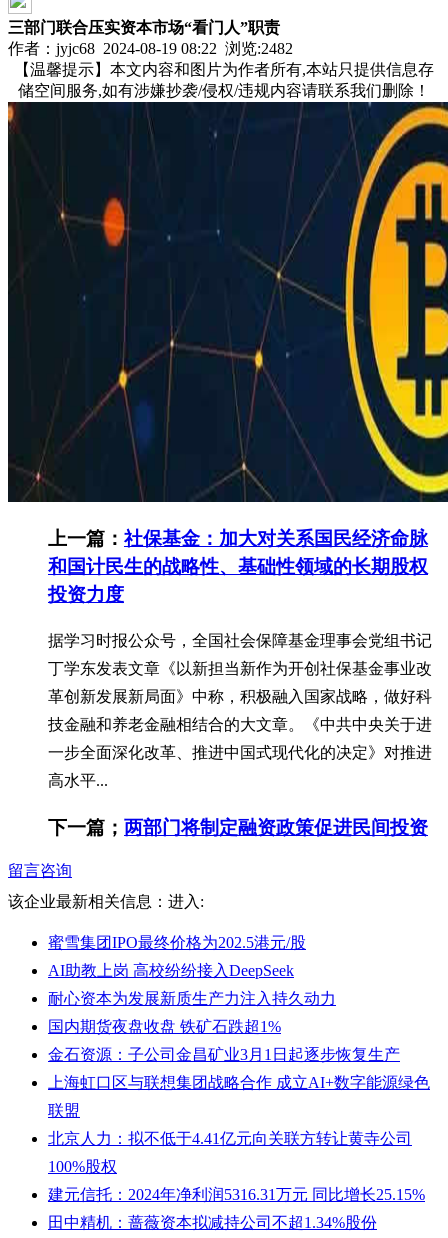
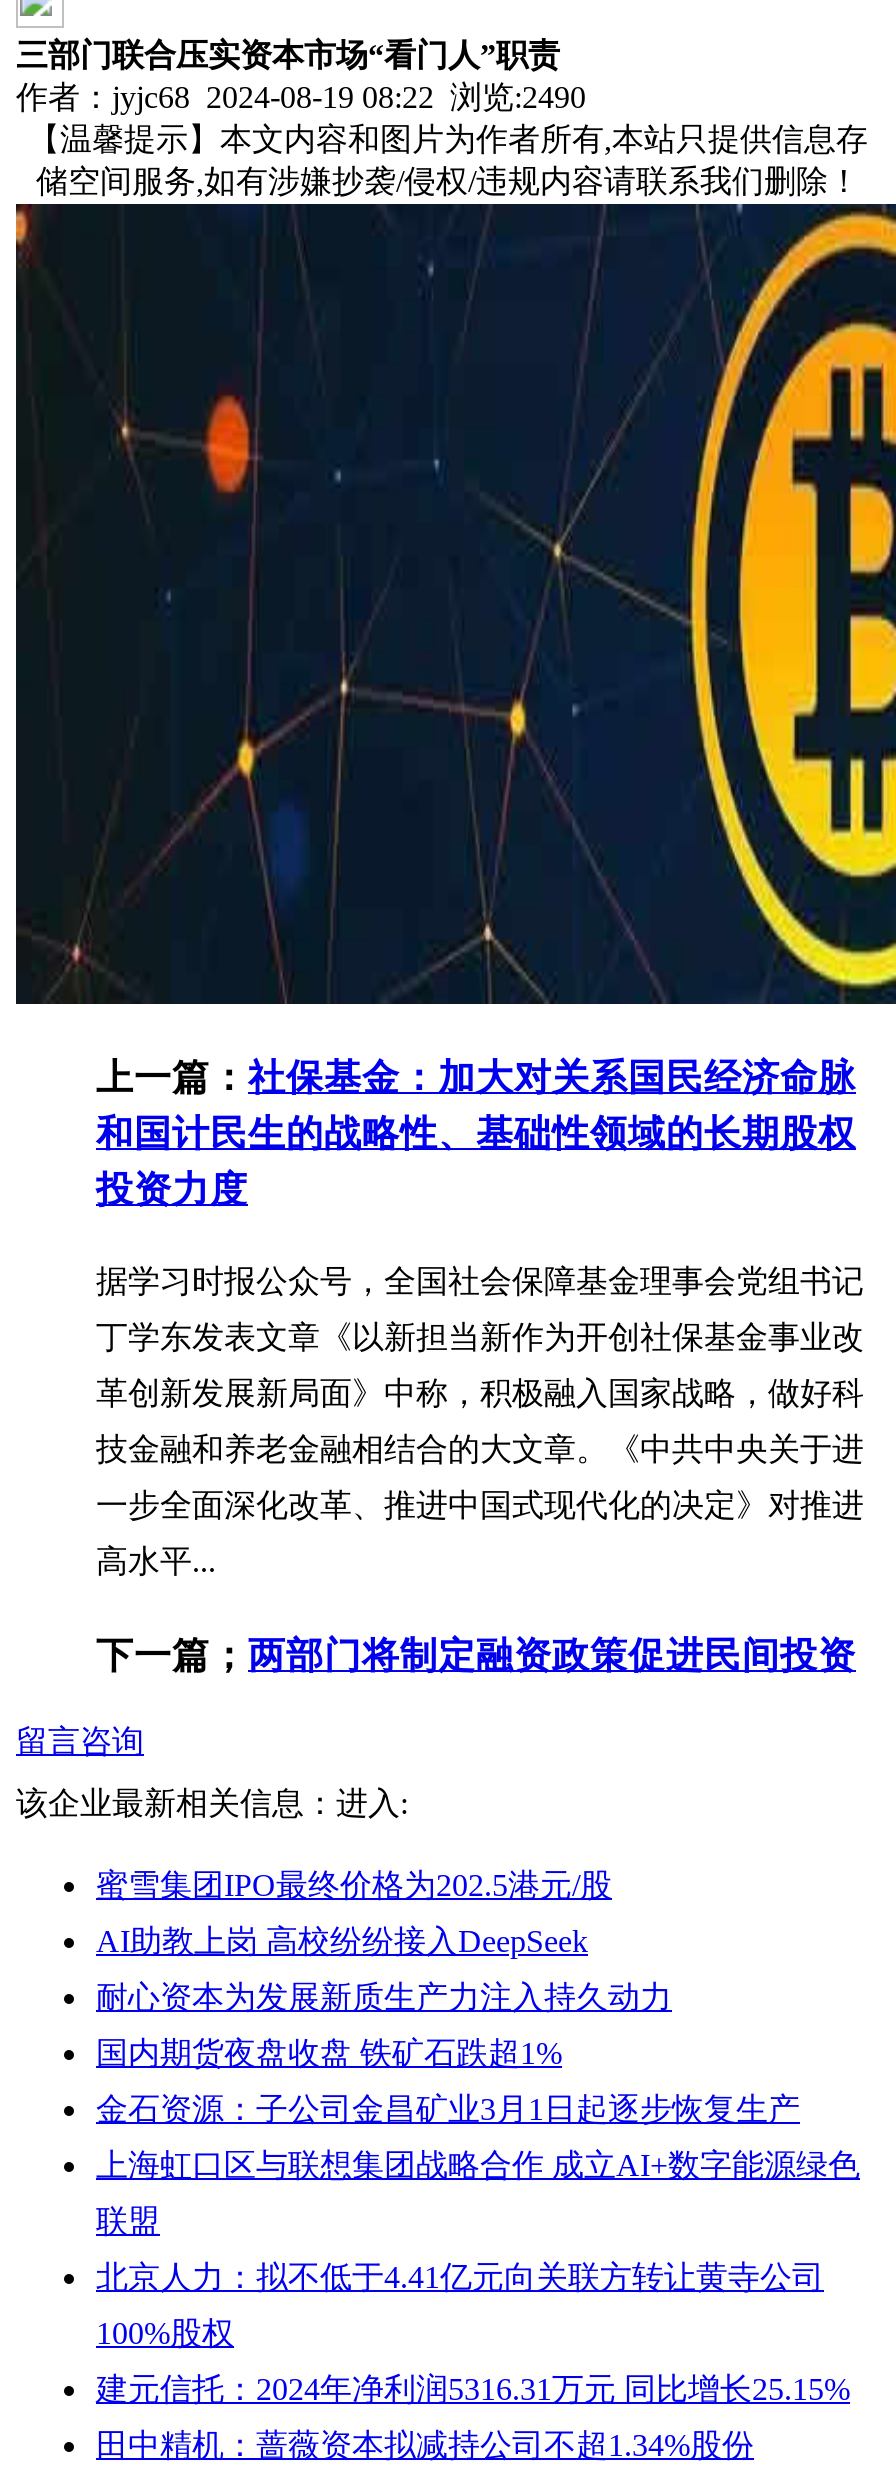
- 作者：jyjc68 2024-08-19 08:22 浏览:2482
+ 作者：jyjc68 2024-08-19 08:22 浏览:2490
